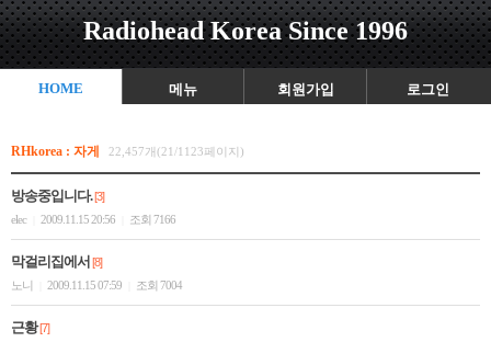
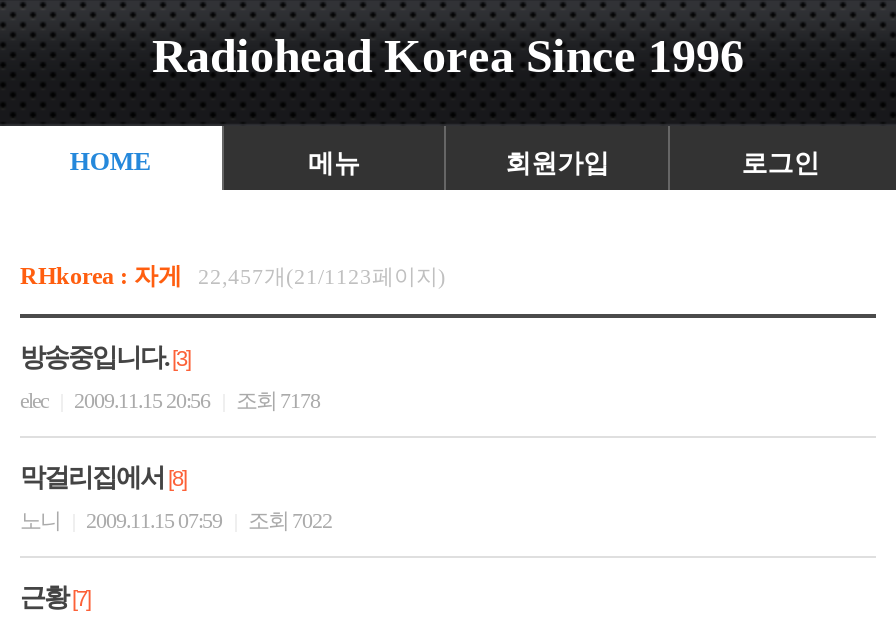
- elec 2009.11.15 20:56 조회 7166
+ elec 2009.11.15 20:56 조회 7178

- 노니 2009.11.15 07:59 조회 7004
+ 노니 2009.11.15 07:59 조회 7022
